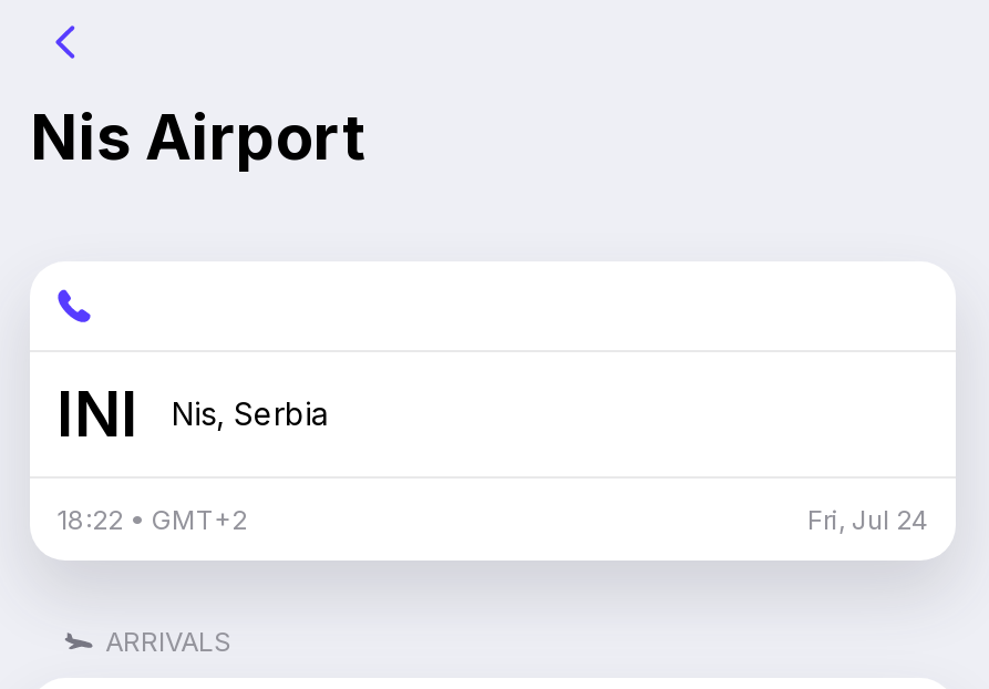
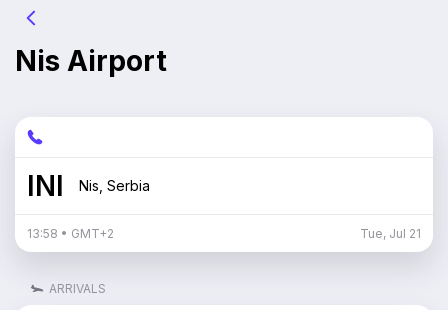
- 18:22 • GMT+2
+ 13:58 • GMT+2

- Fri, Jul 24
+ Tue, Jul 21
